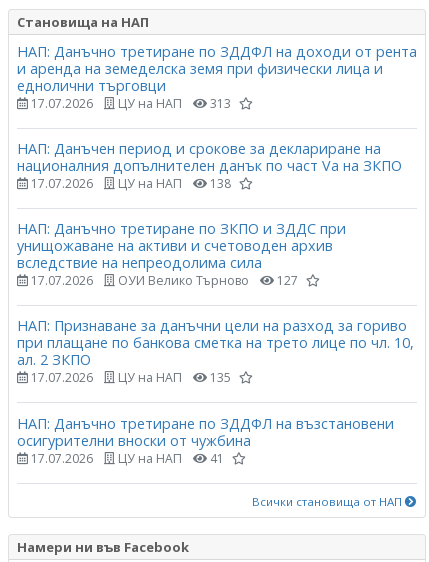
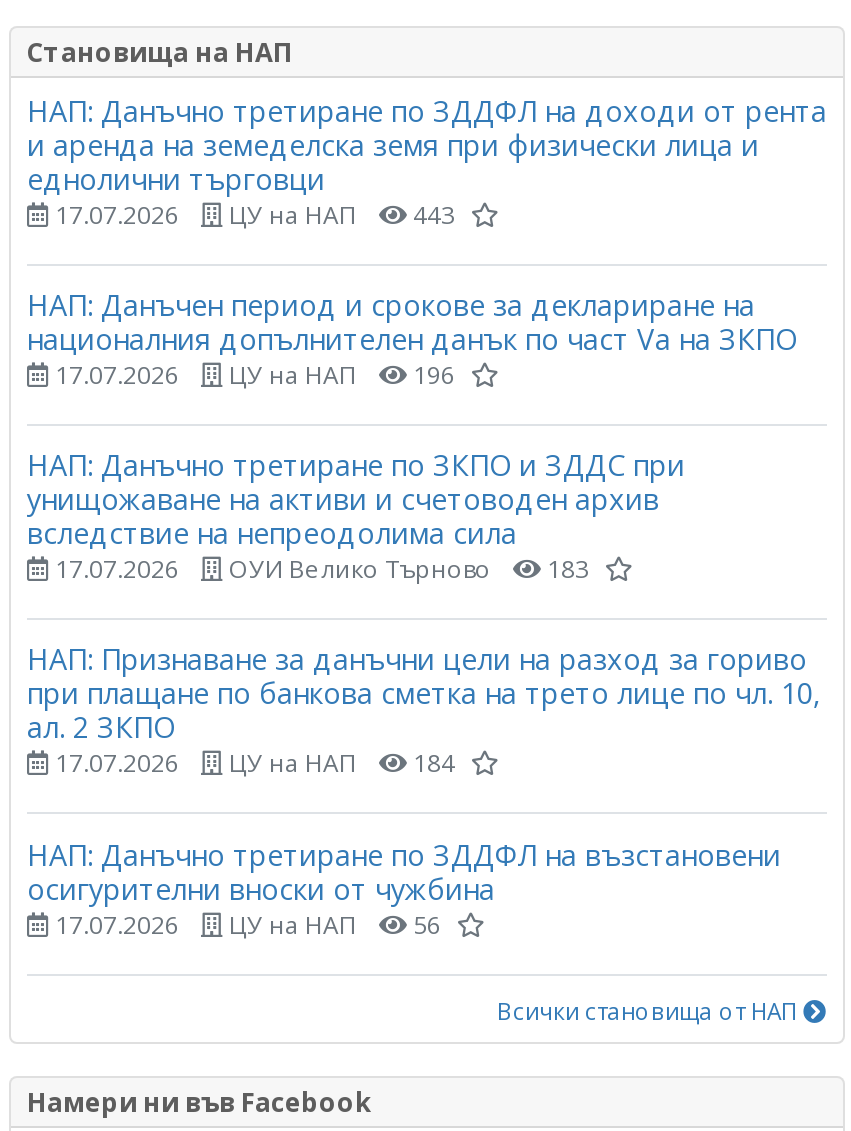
- 17.07.2026 ЦУ на НАП 313
+ 17.07.2026 ЦУ на НАП 443

- 138
+ 196

- 17.07.2026 ОУИ Велико Търново 127
+ 17.07.2026 ОУИ Велико Търново 183

- 135
+ 184

- 41
+ 56
